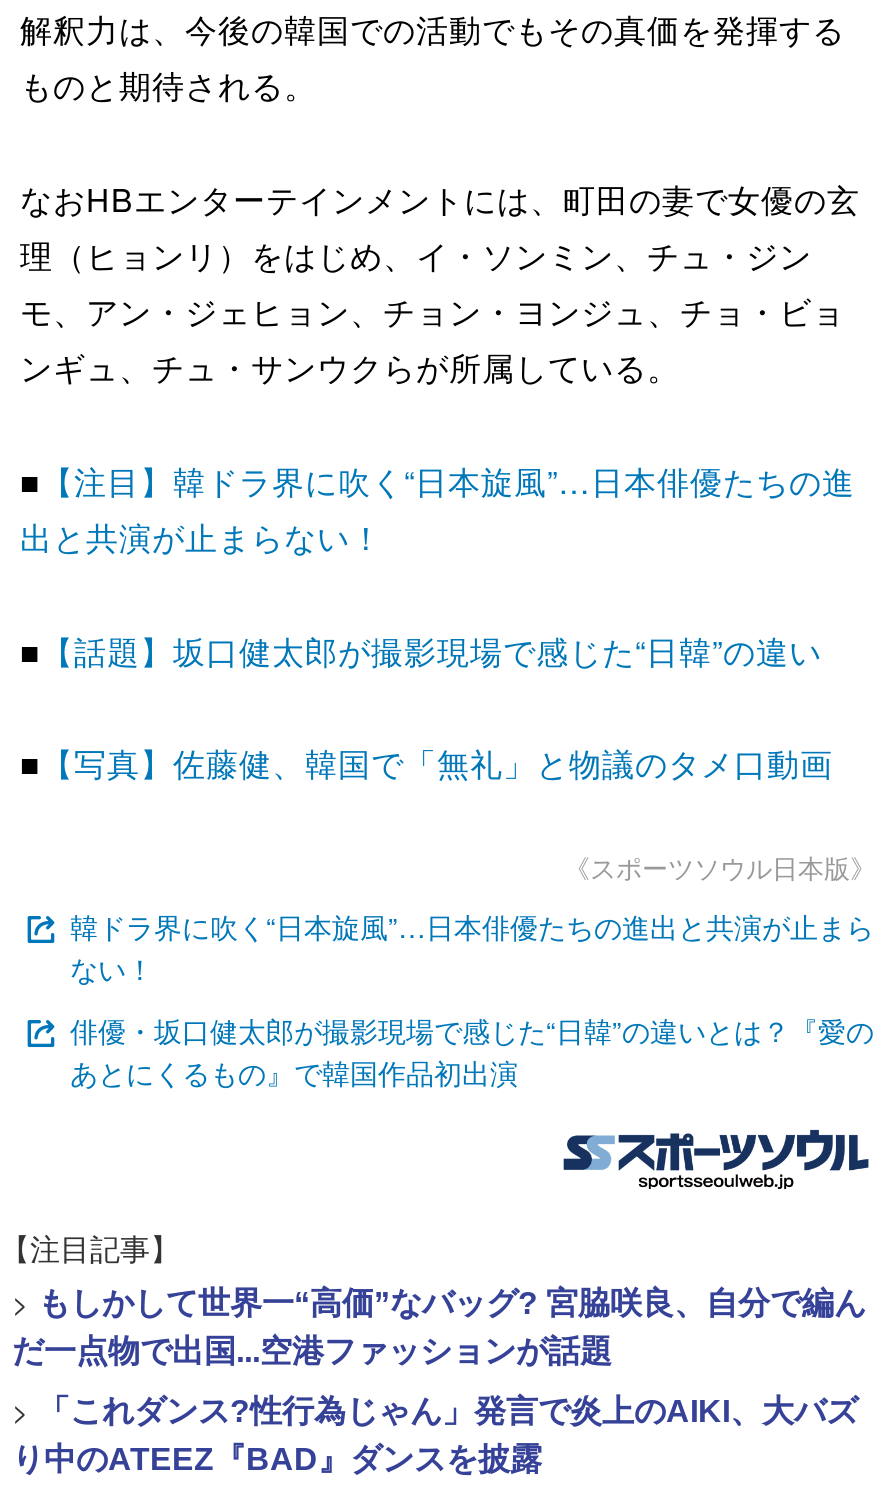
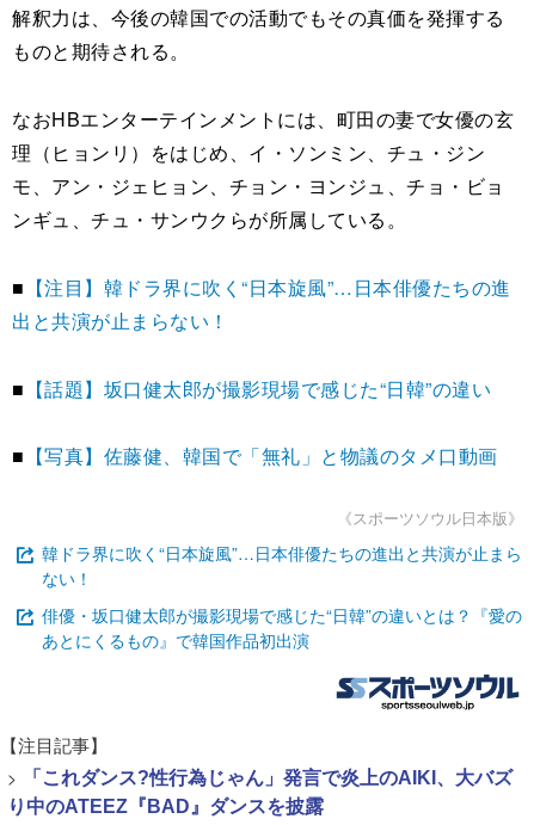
- > もしかして世界一“高価”なバッグ? 宮脇咲良、自分で編ん
- だ一点物で出国...空港ファッションが話題
